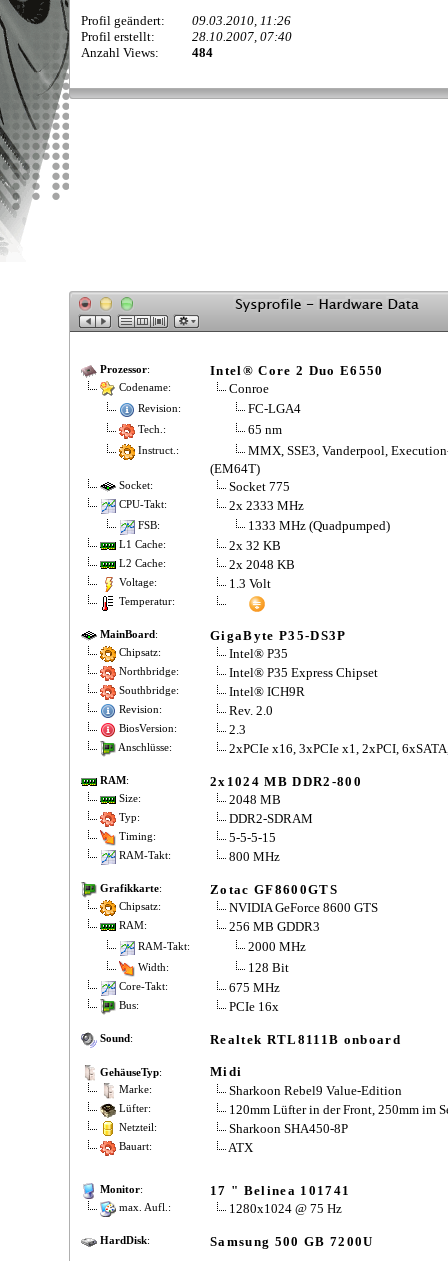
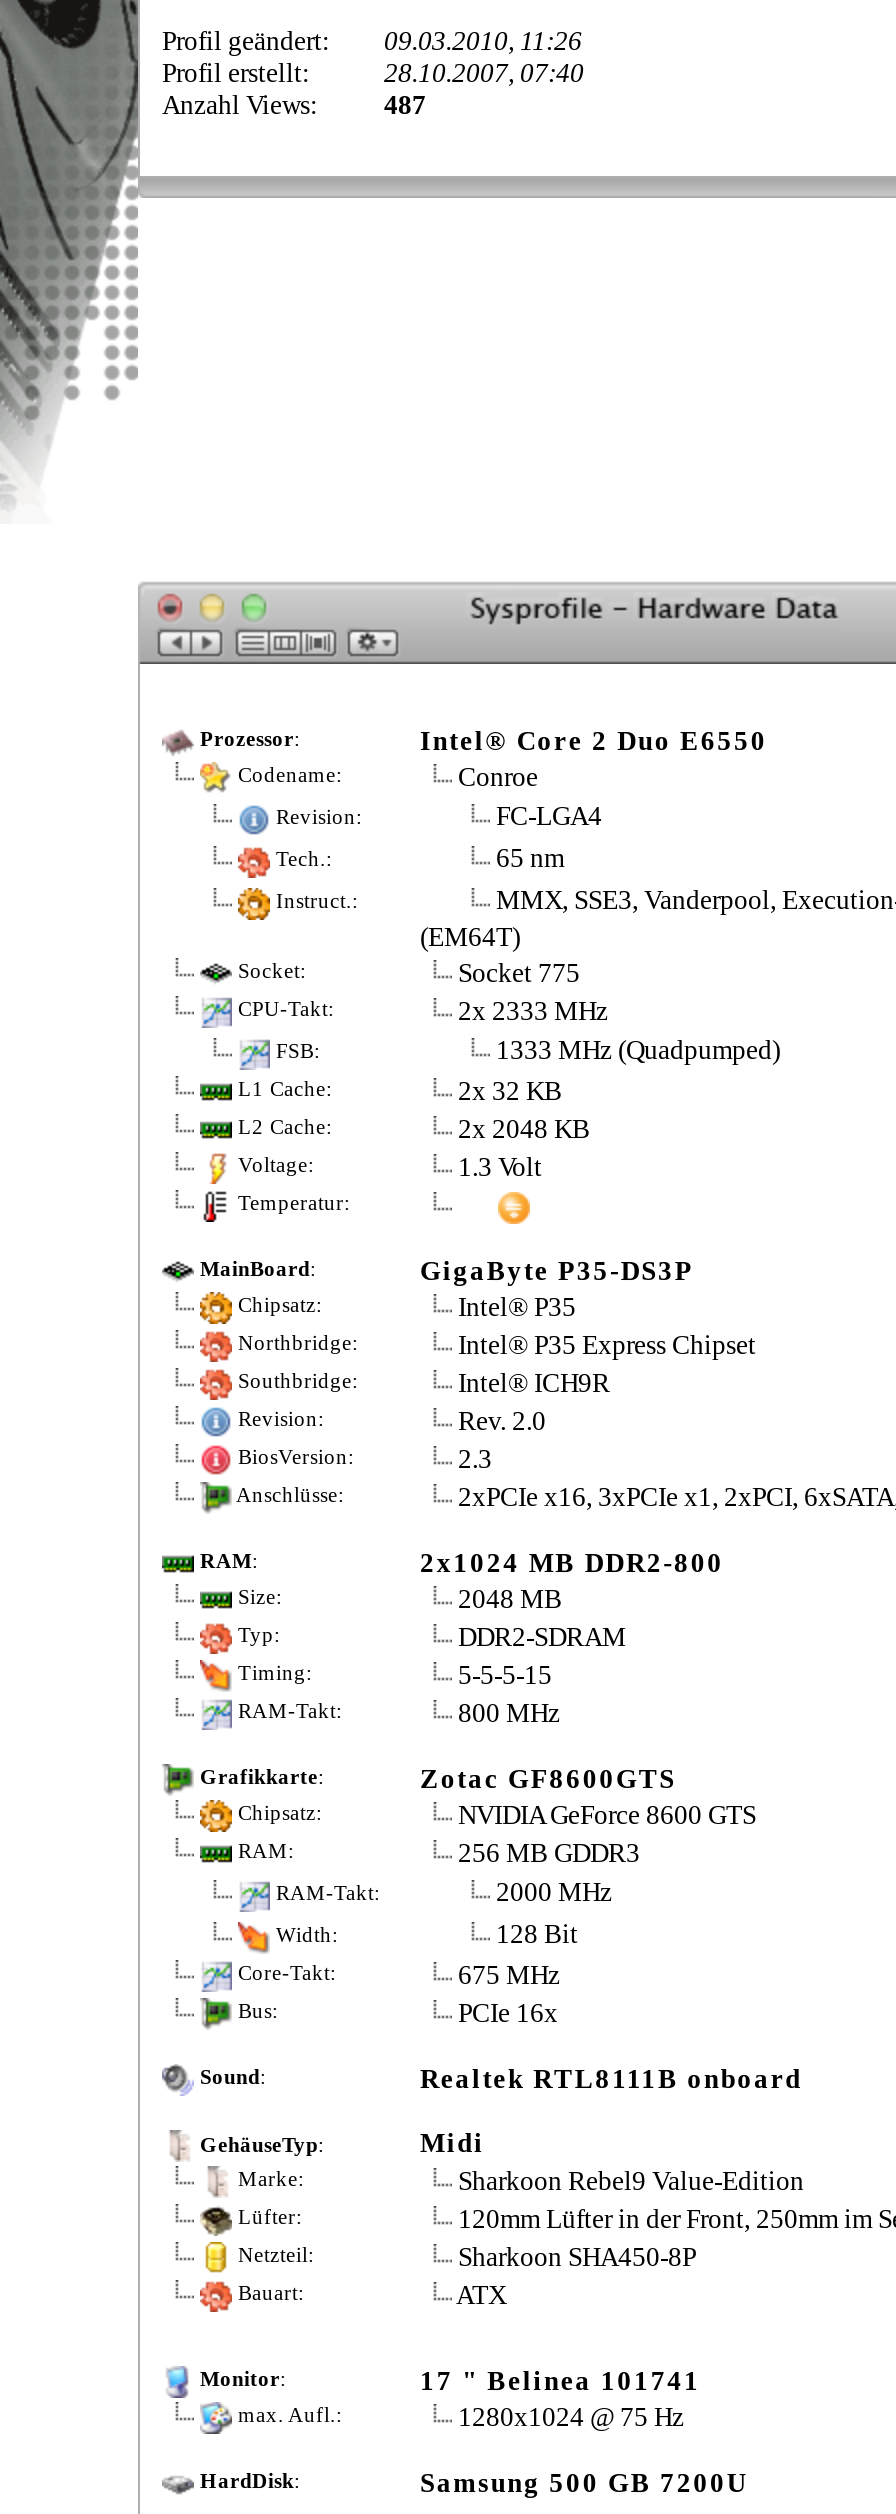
- 484
+ 487
